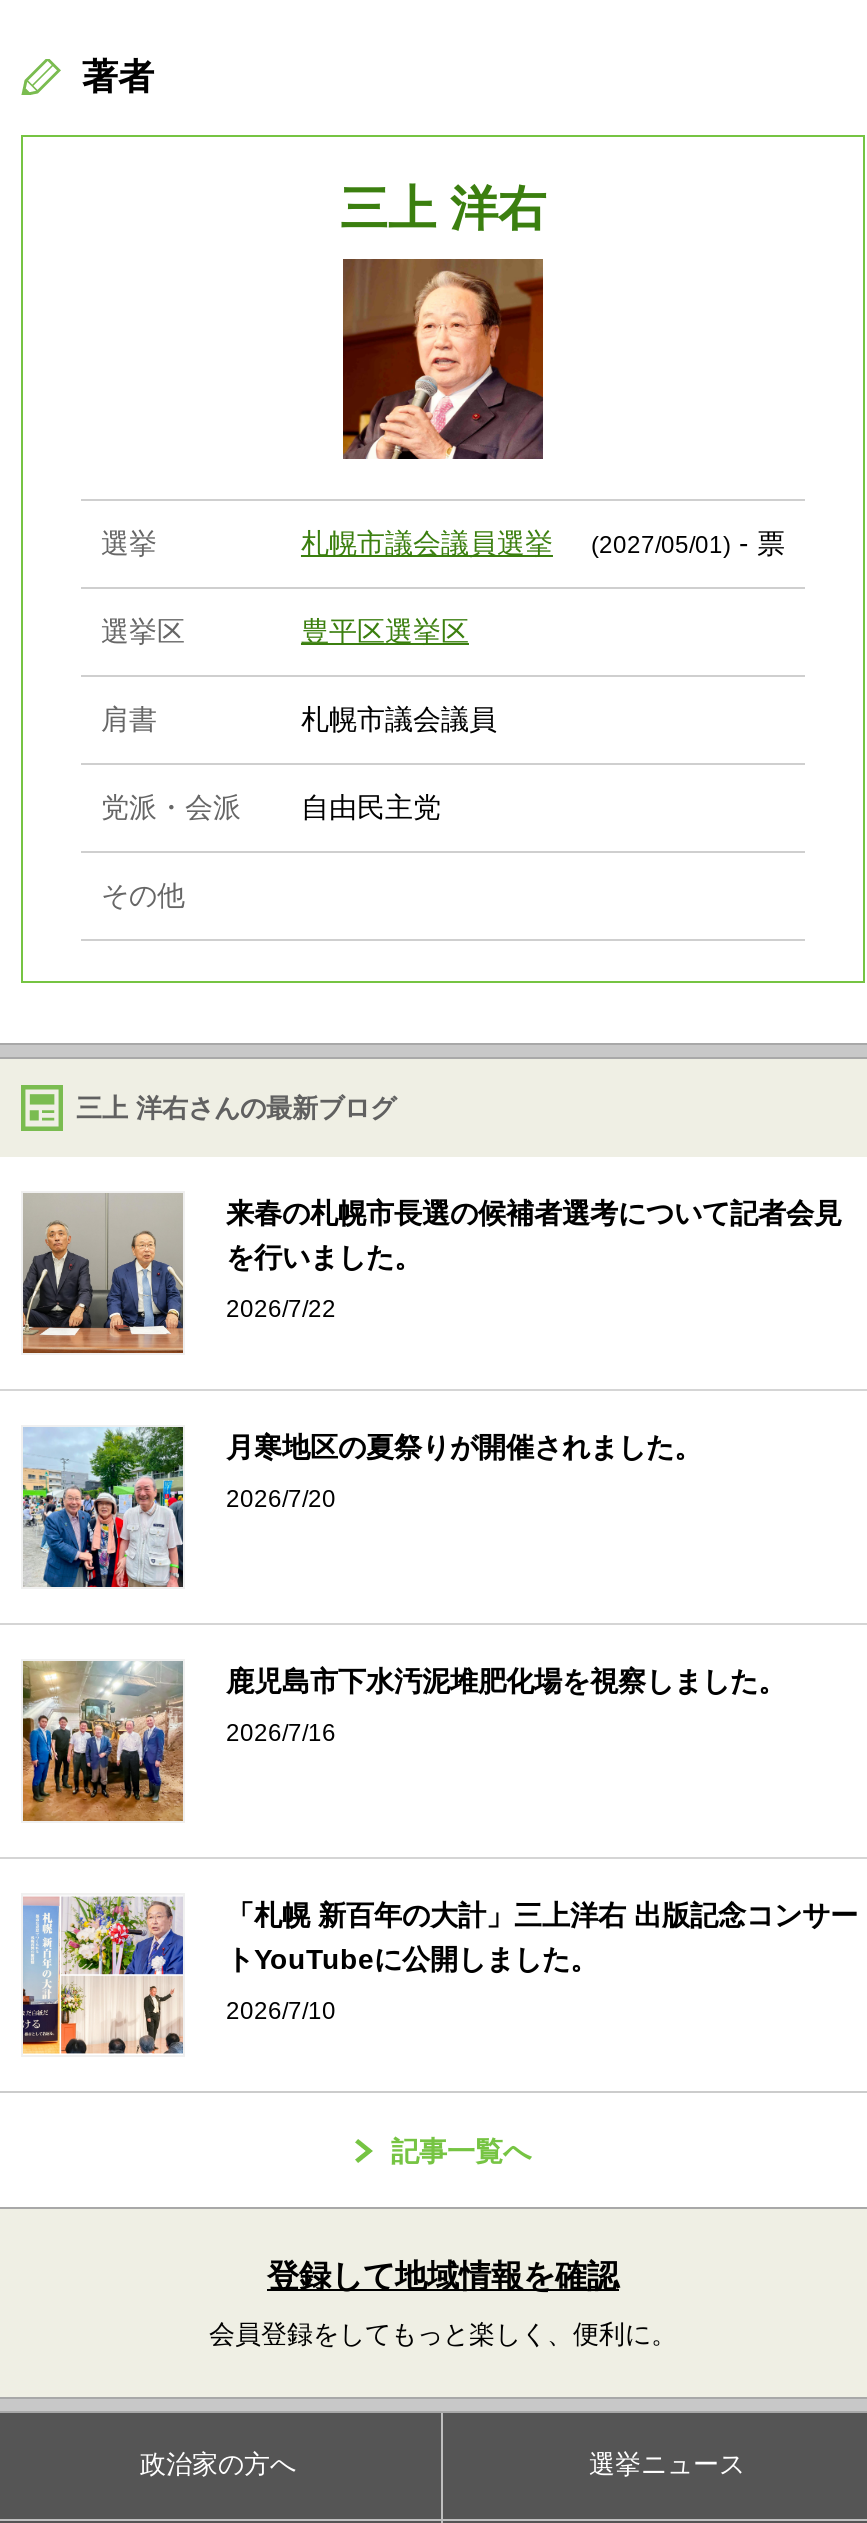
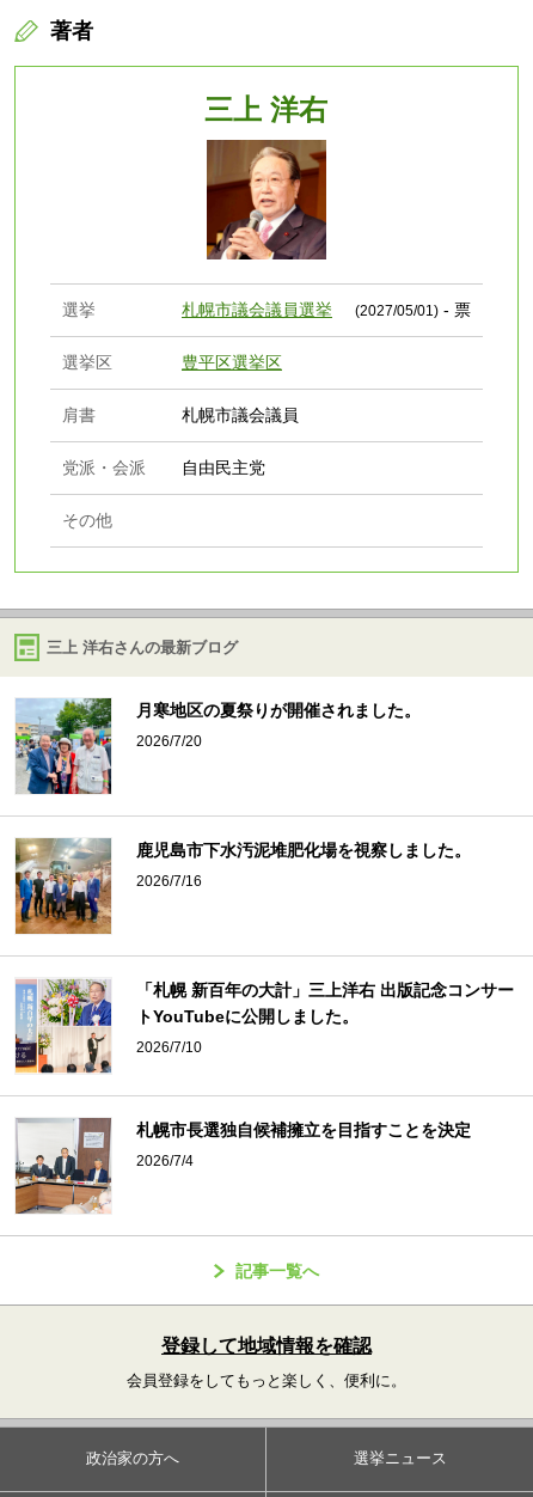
- [image]
- 来春の札幌市長選の候補者選考について記者会見
- を行いました。
- 2026/7/22

moved up: [image] | 月寒地区の夏祭りが開催されました。 | 2026/7/20 | 鹿児島市下水汚泥堆肥化場を視察しました。 | 2026/7/16 | 「札幌 新百年の大計」三上洋右 出版記念コンサー | トYouTubeに公開しました。 | 2026/7/10

+ [image]
+ 札幌市長選独自候補擁立を目指すことを決定
+ 2026/7/4
